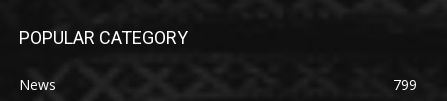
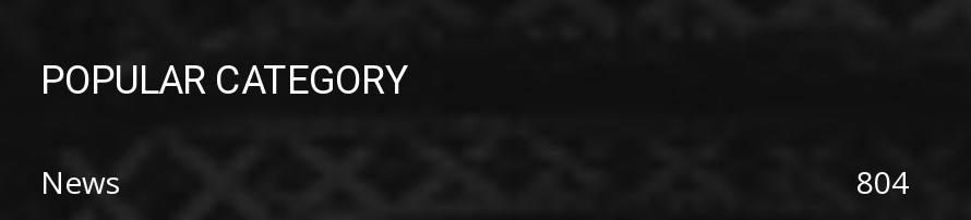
- 799
+ 804
